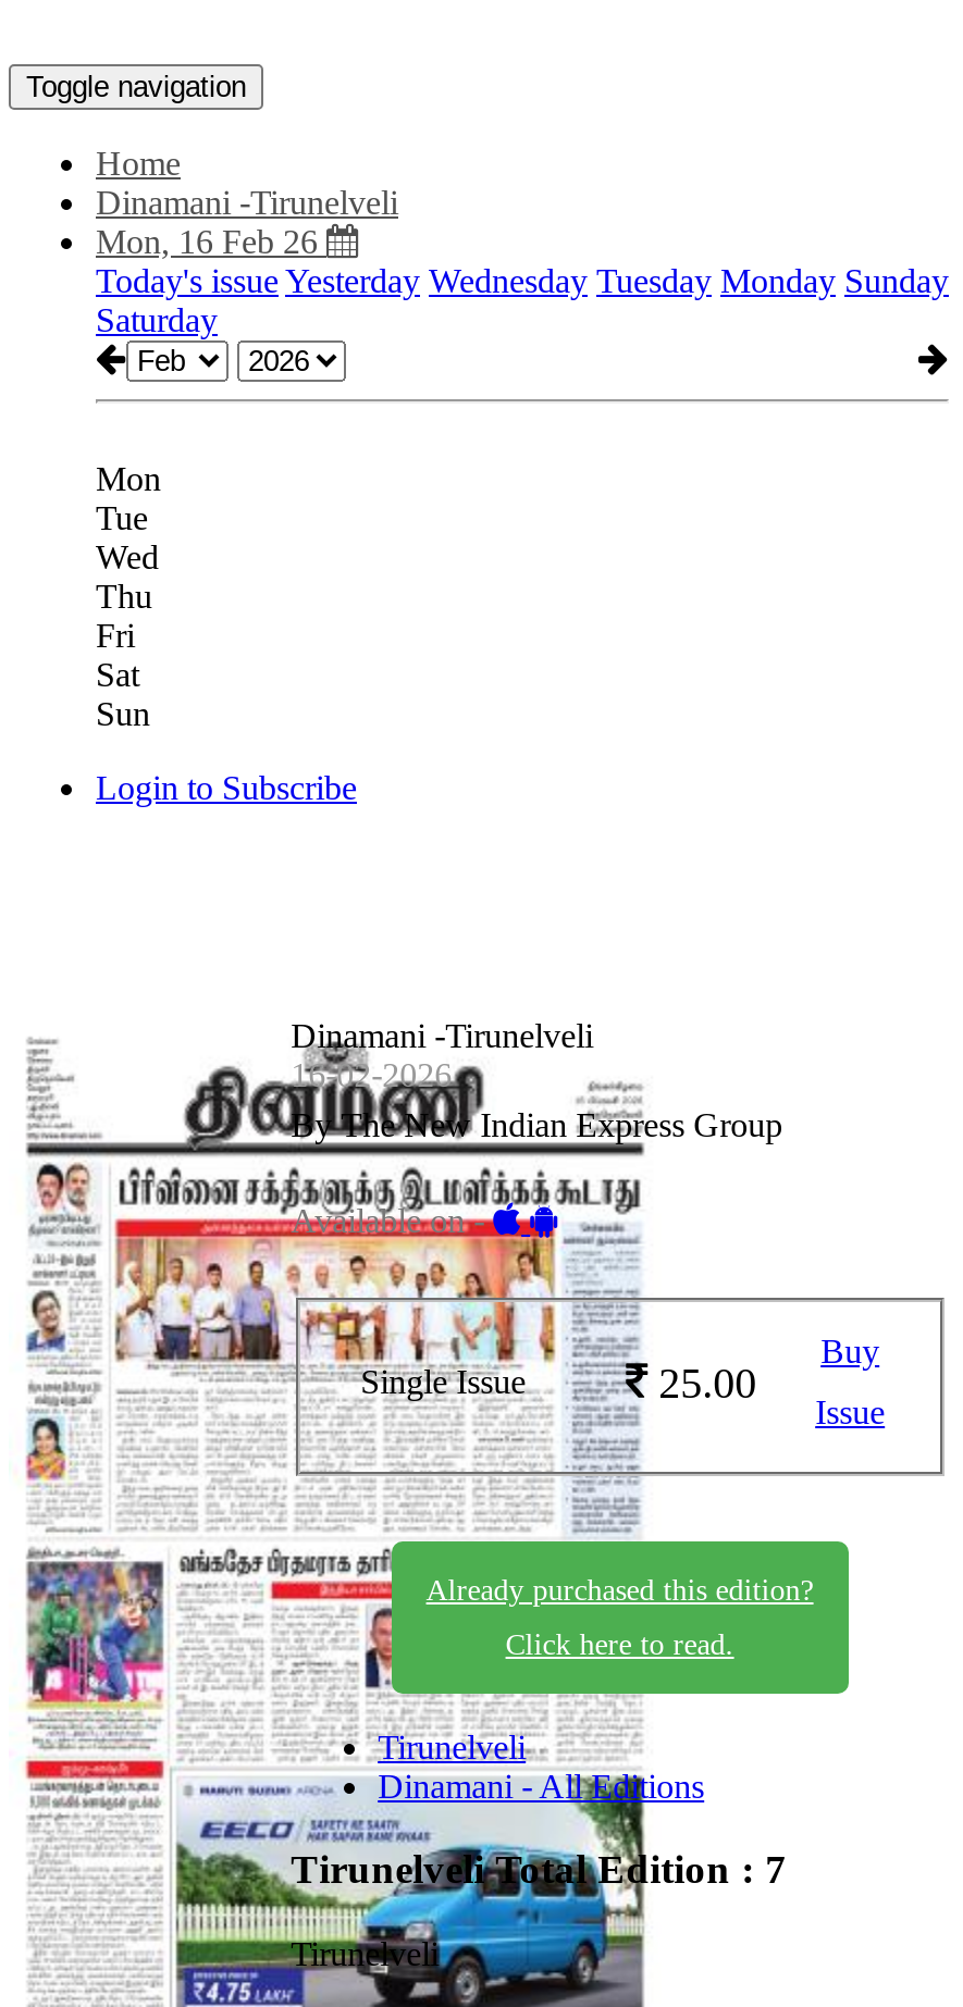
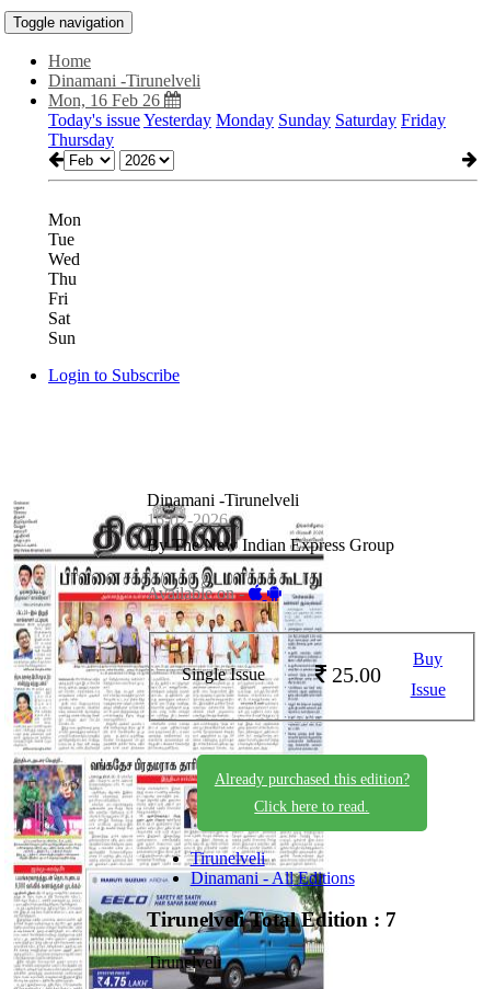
- Today's issue Yesterday Wednesday Tuesday Monday Sunday
- Saturday
+ Today's issue Yesterday Monday Sunday Saturday Friday
+ Thursday
